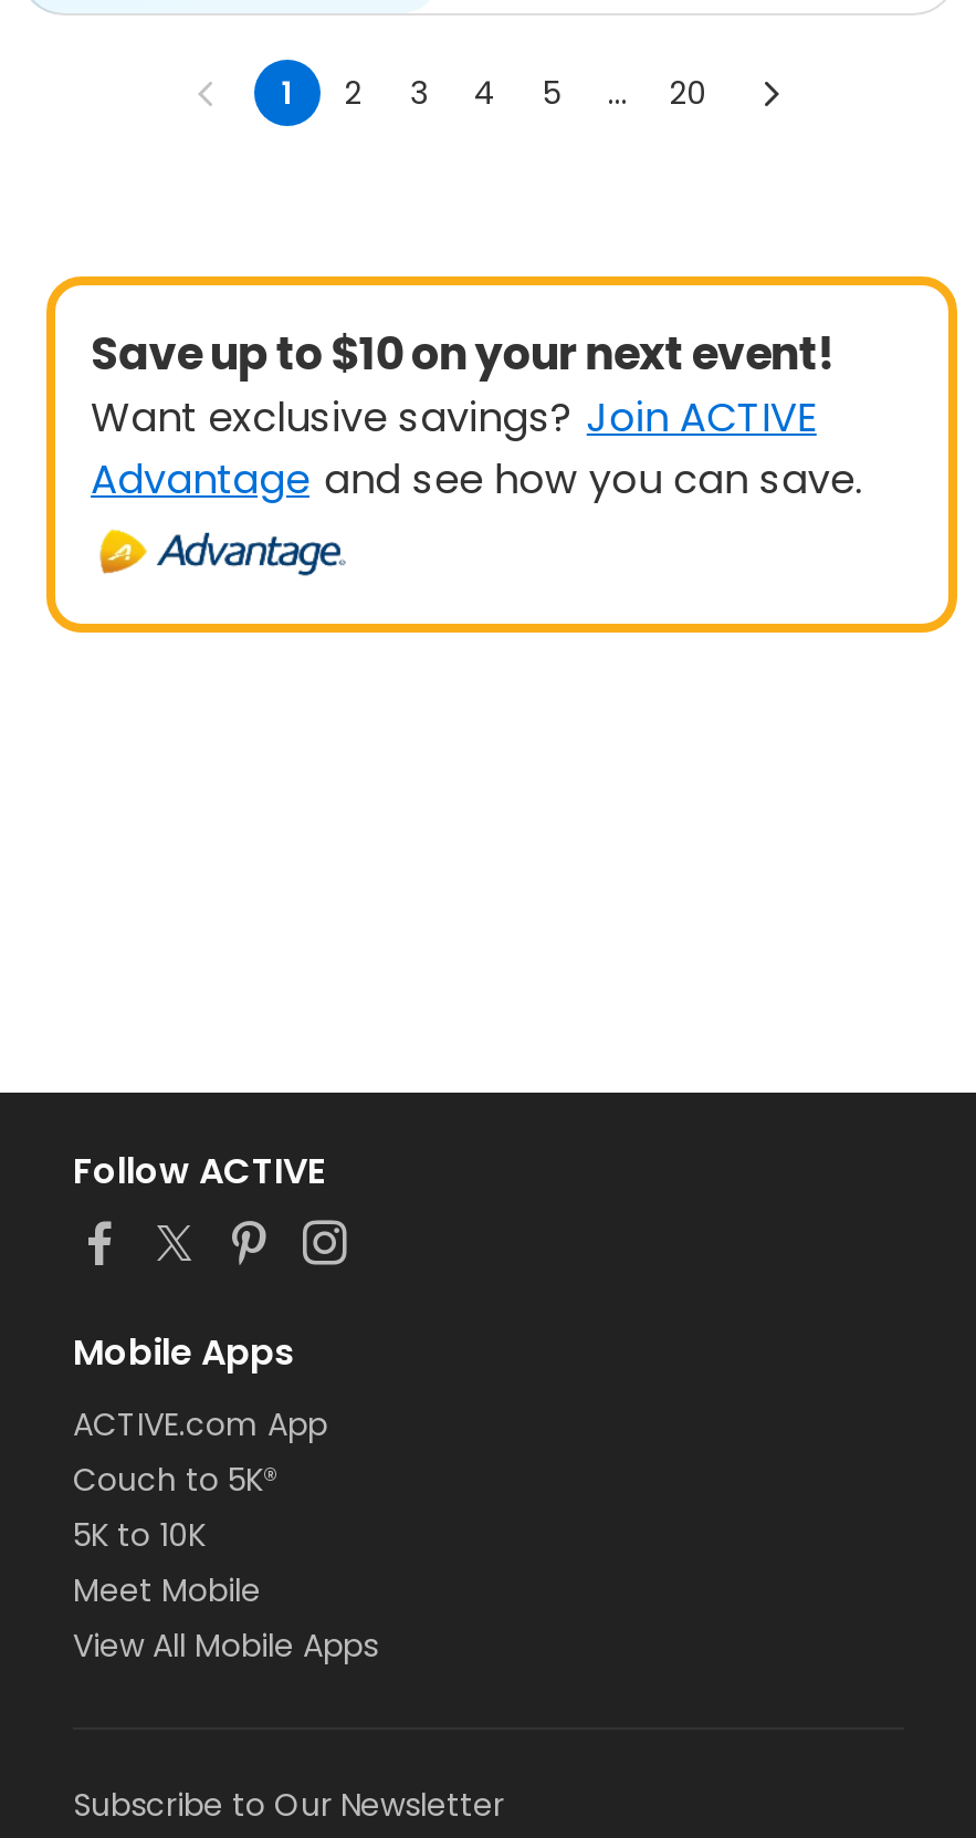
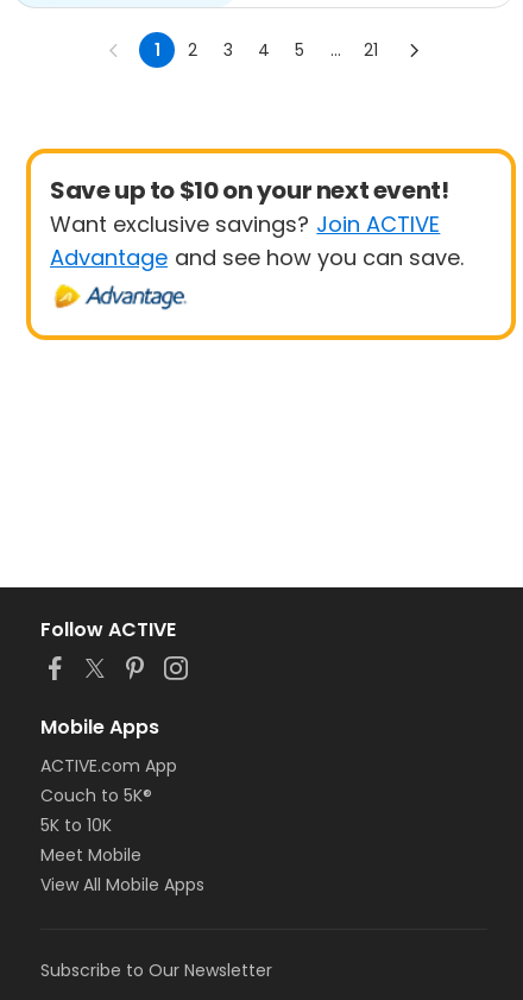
- 20
+ 21
